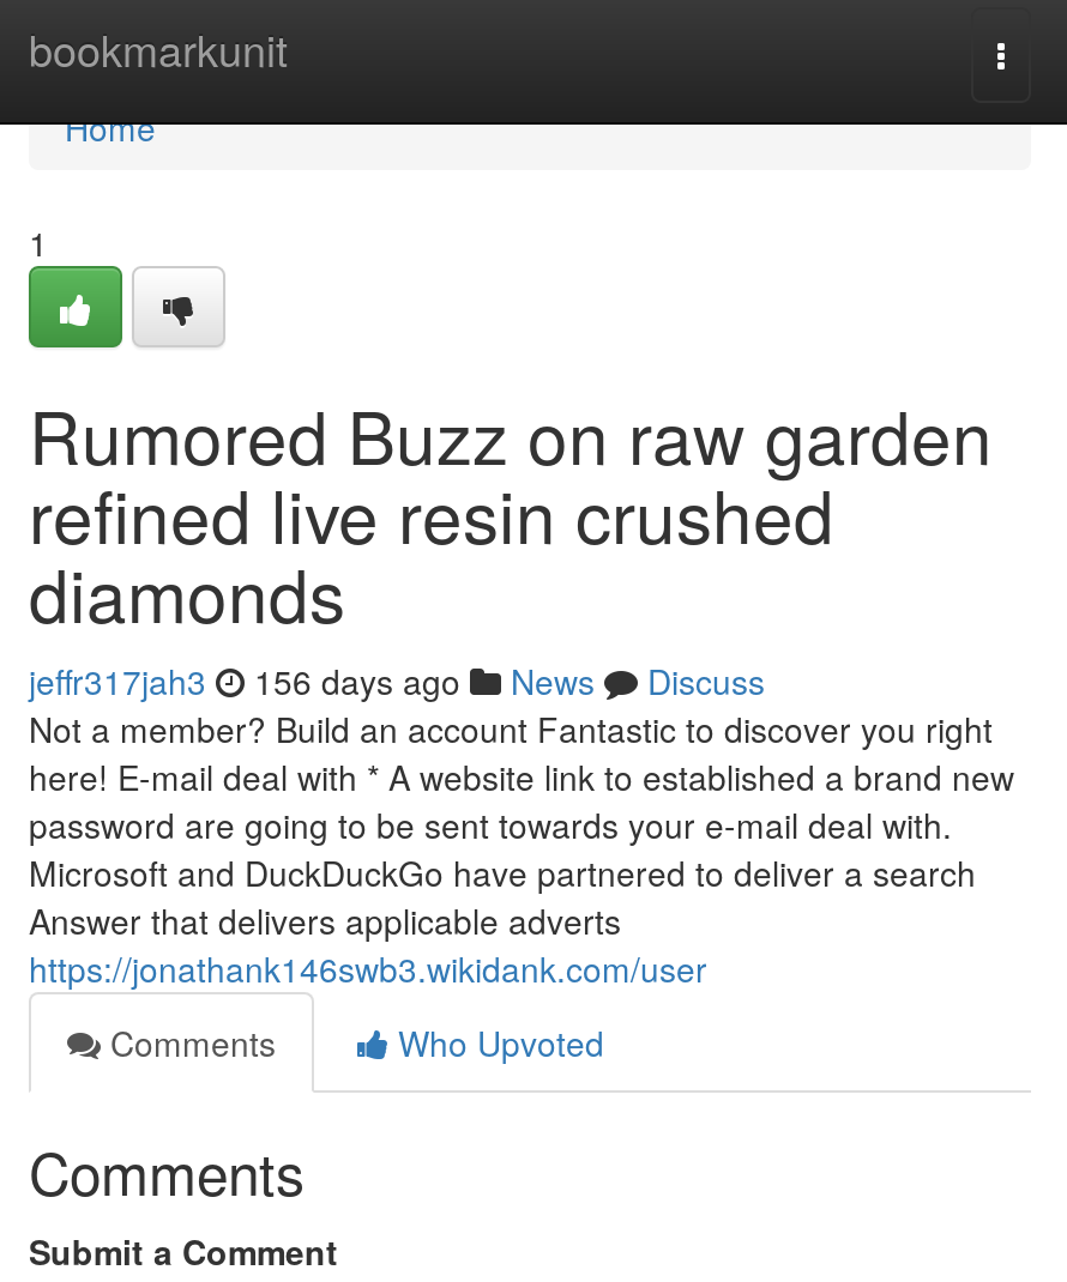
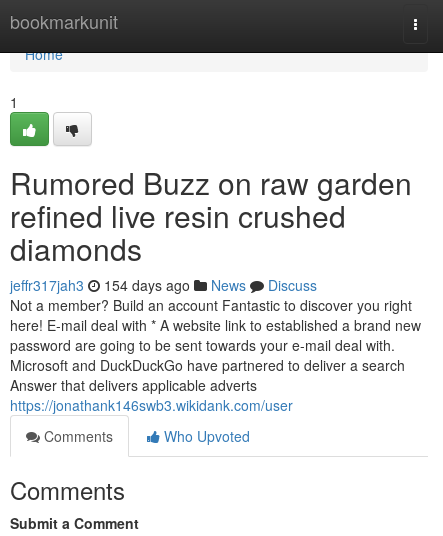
- jeffr317jah3 156 days ago News Discuss
+ jeffr317jah3 154 days ago News Discuss
